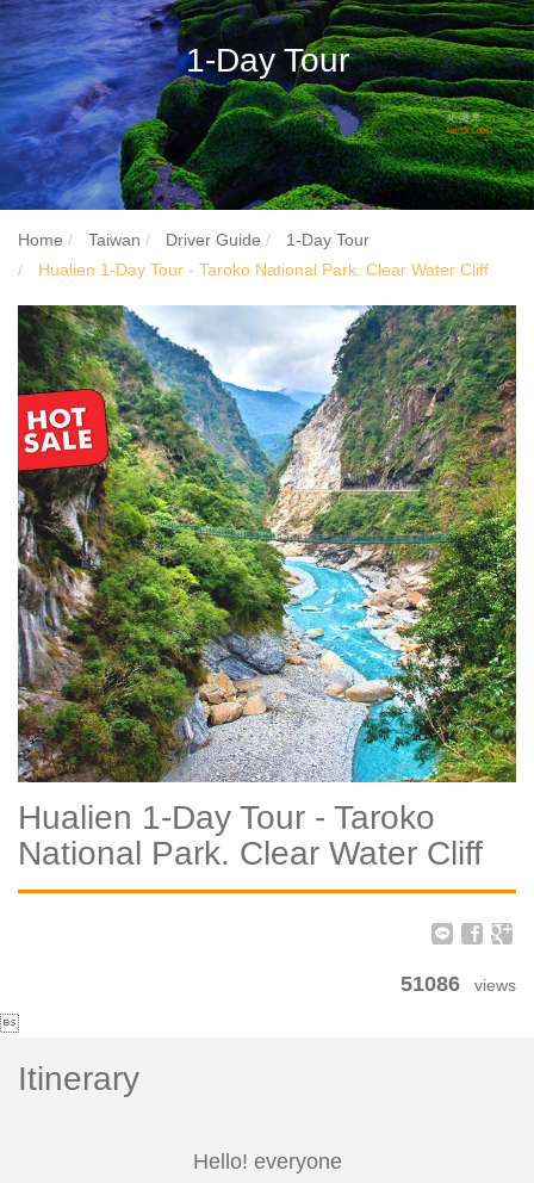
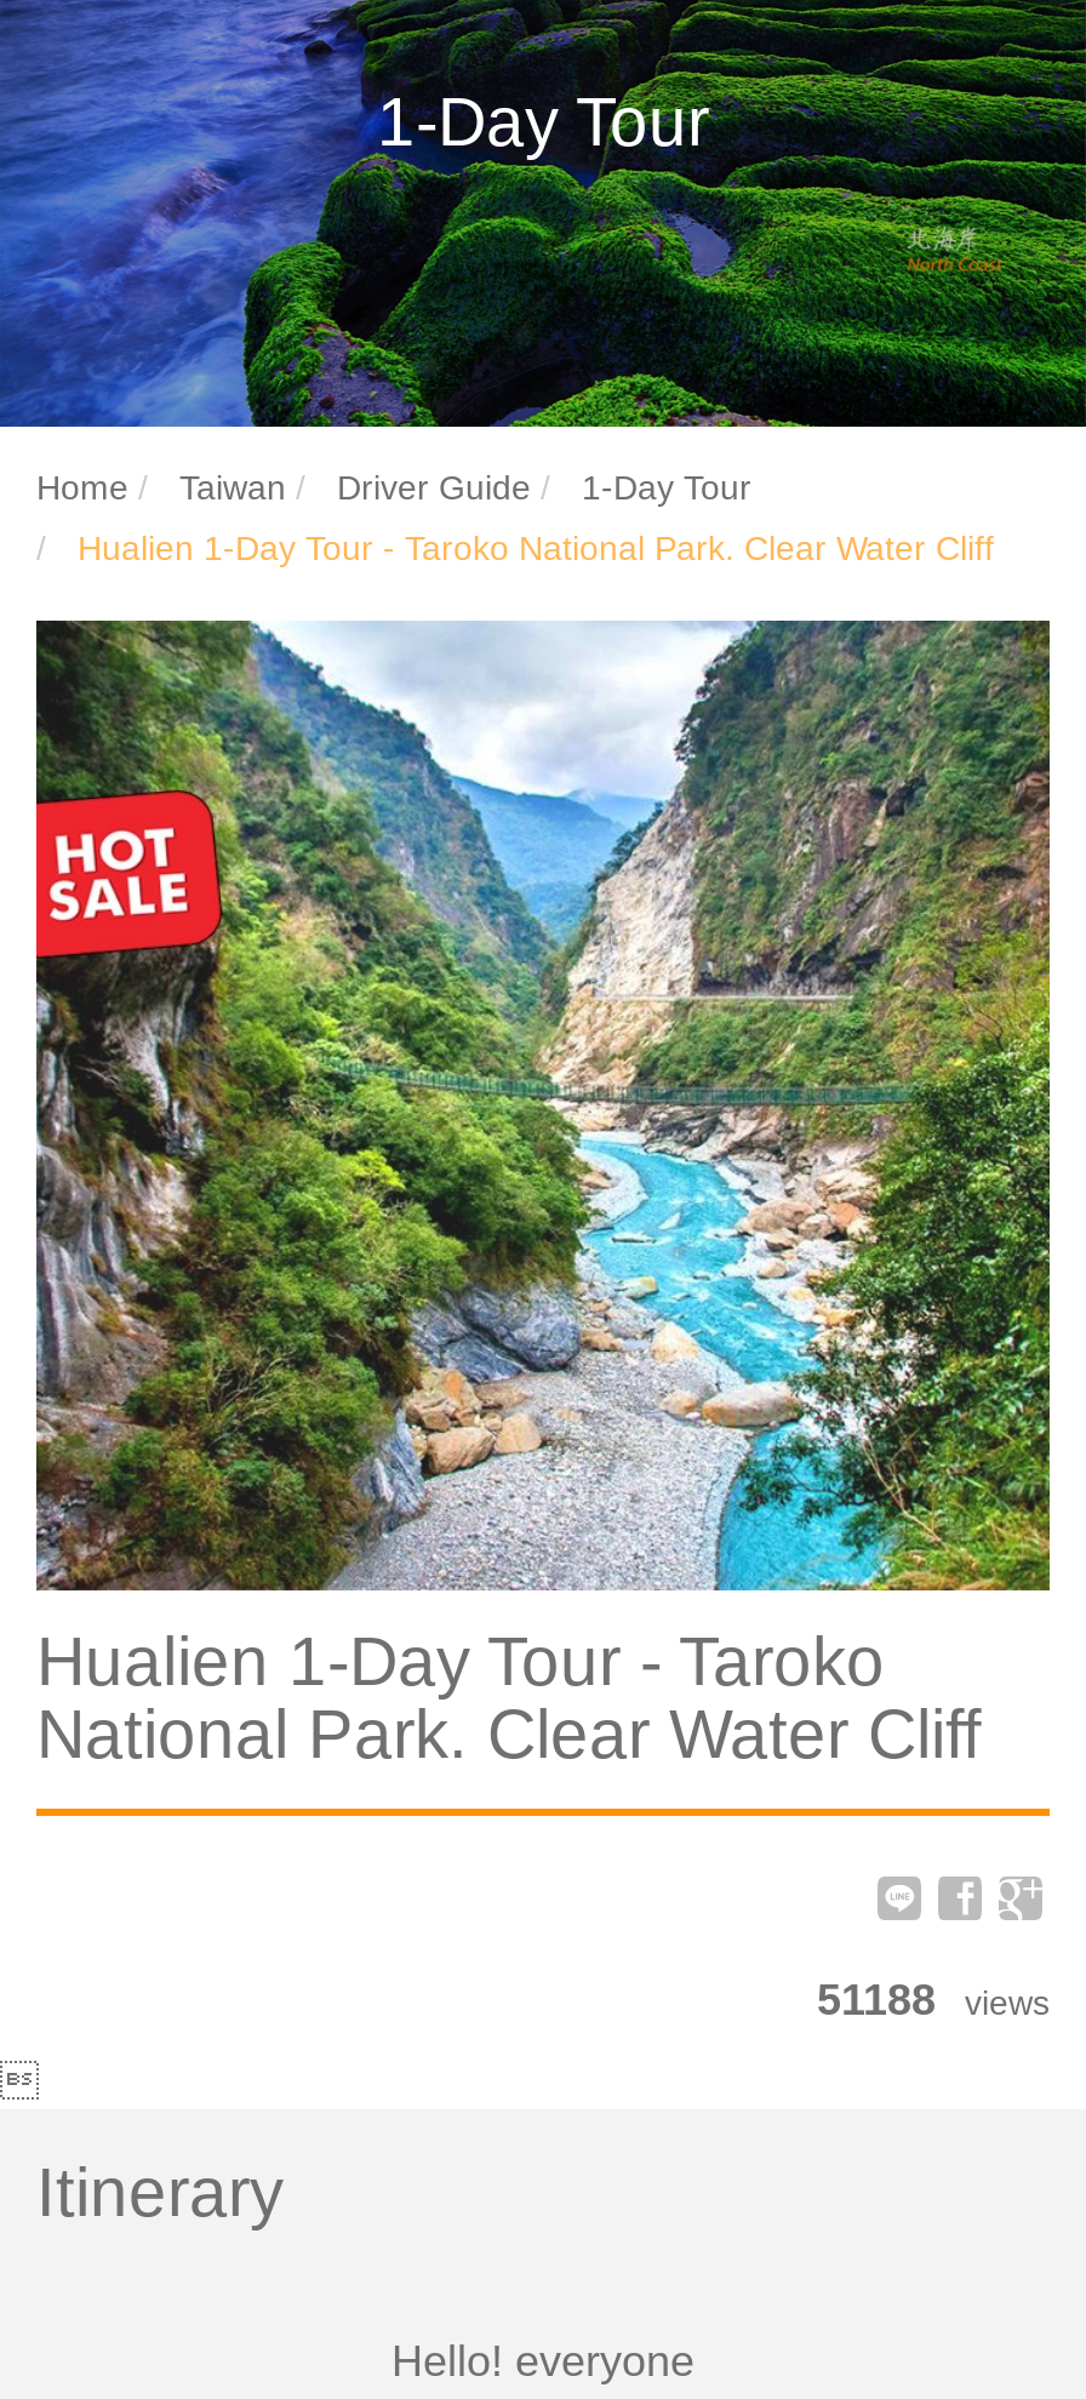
- 51086 views
+ 51188 views
